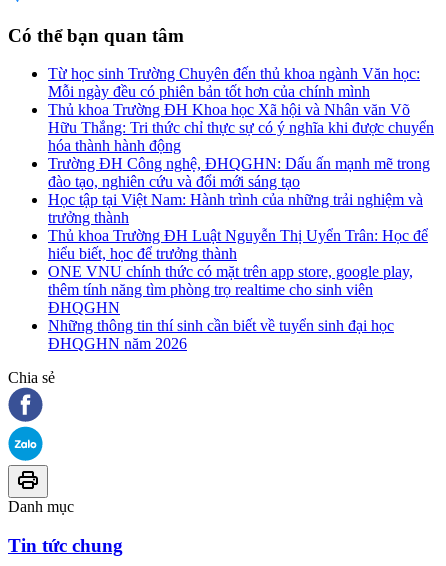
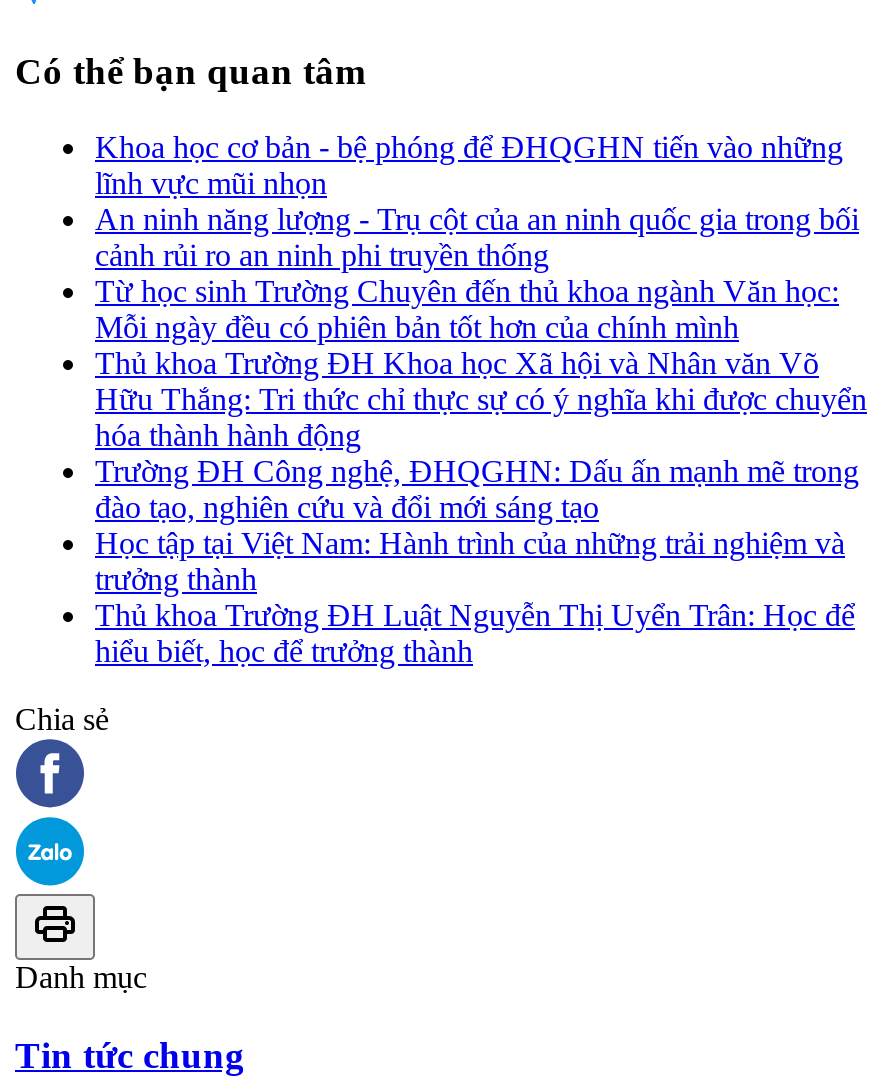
+ Khoa học cơ bản - bệ phóng để ĐHQGHN tiến vào những
+ lĩnh vực mũi nhọn
+ An ninh năng lượng - Trụ cột của an ninh quốc gia trong bối
+ cảnh rủi ro an ninh phi truyền thống

moved down: Từ học sinh Trường Chuyên đến thủ khoa ngành Văn học: | Mỗi ngày đều có phiên bản tốt hơn của chính mình | Thủ khoa Trường ĐH Khoa học Xã hội và Nhân văn Võ | ... | Thủ khoa Trường ĐH Luật Nguyễn Thị Uyển Trân: Học để | hiểu biết, học để trưởng thành

- ONE VNU chính thức có mặt trên app store, google play,
- thêm tính năng tìm phòng trọ realtime cho sinh viên
- ĐHQGHN
- Những thông tin thí sinh cần biết về tuyển sinh đại học
- ĐHQGHN năm 2026
